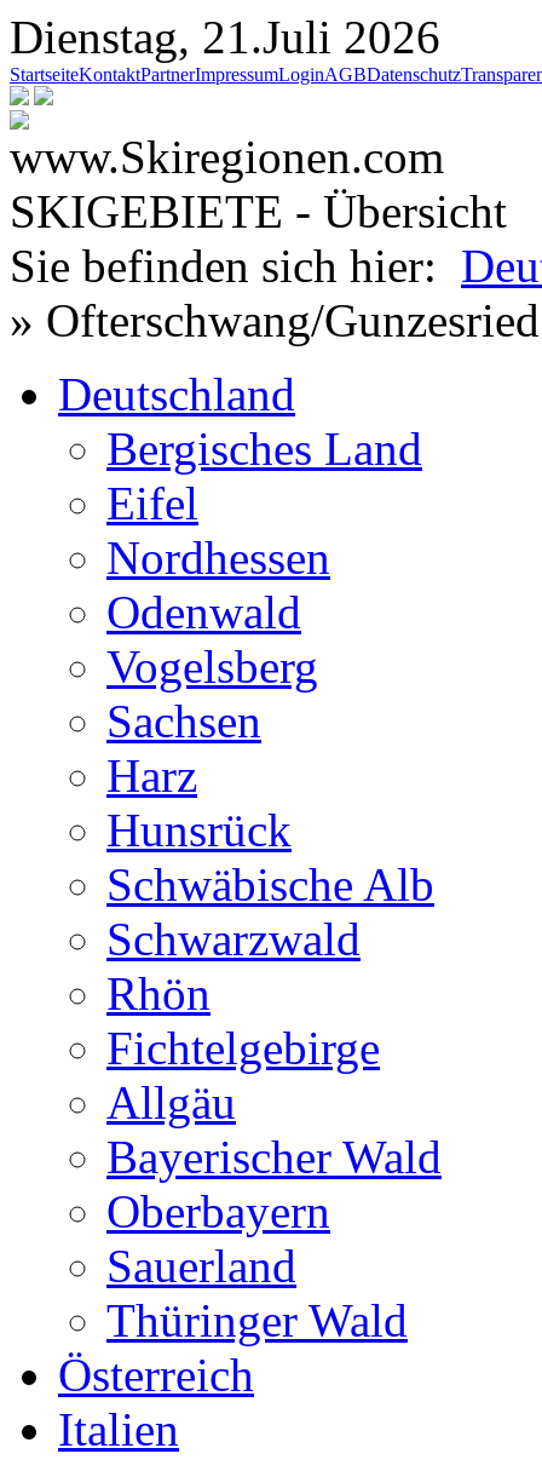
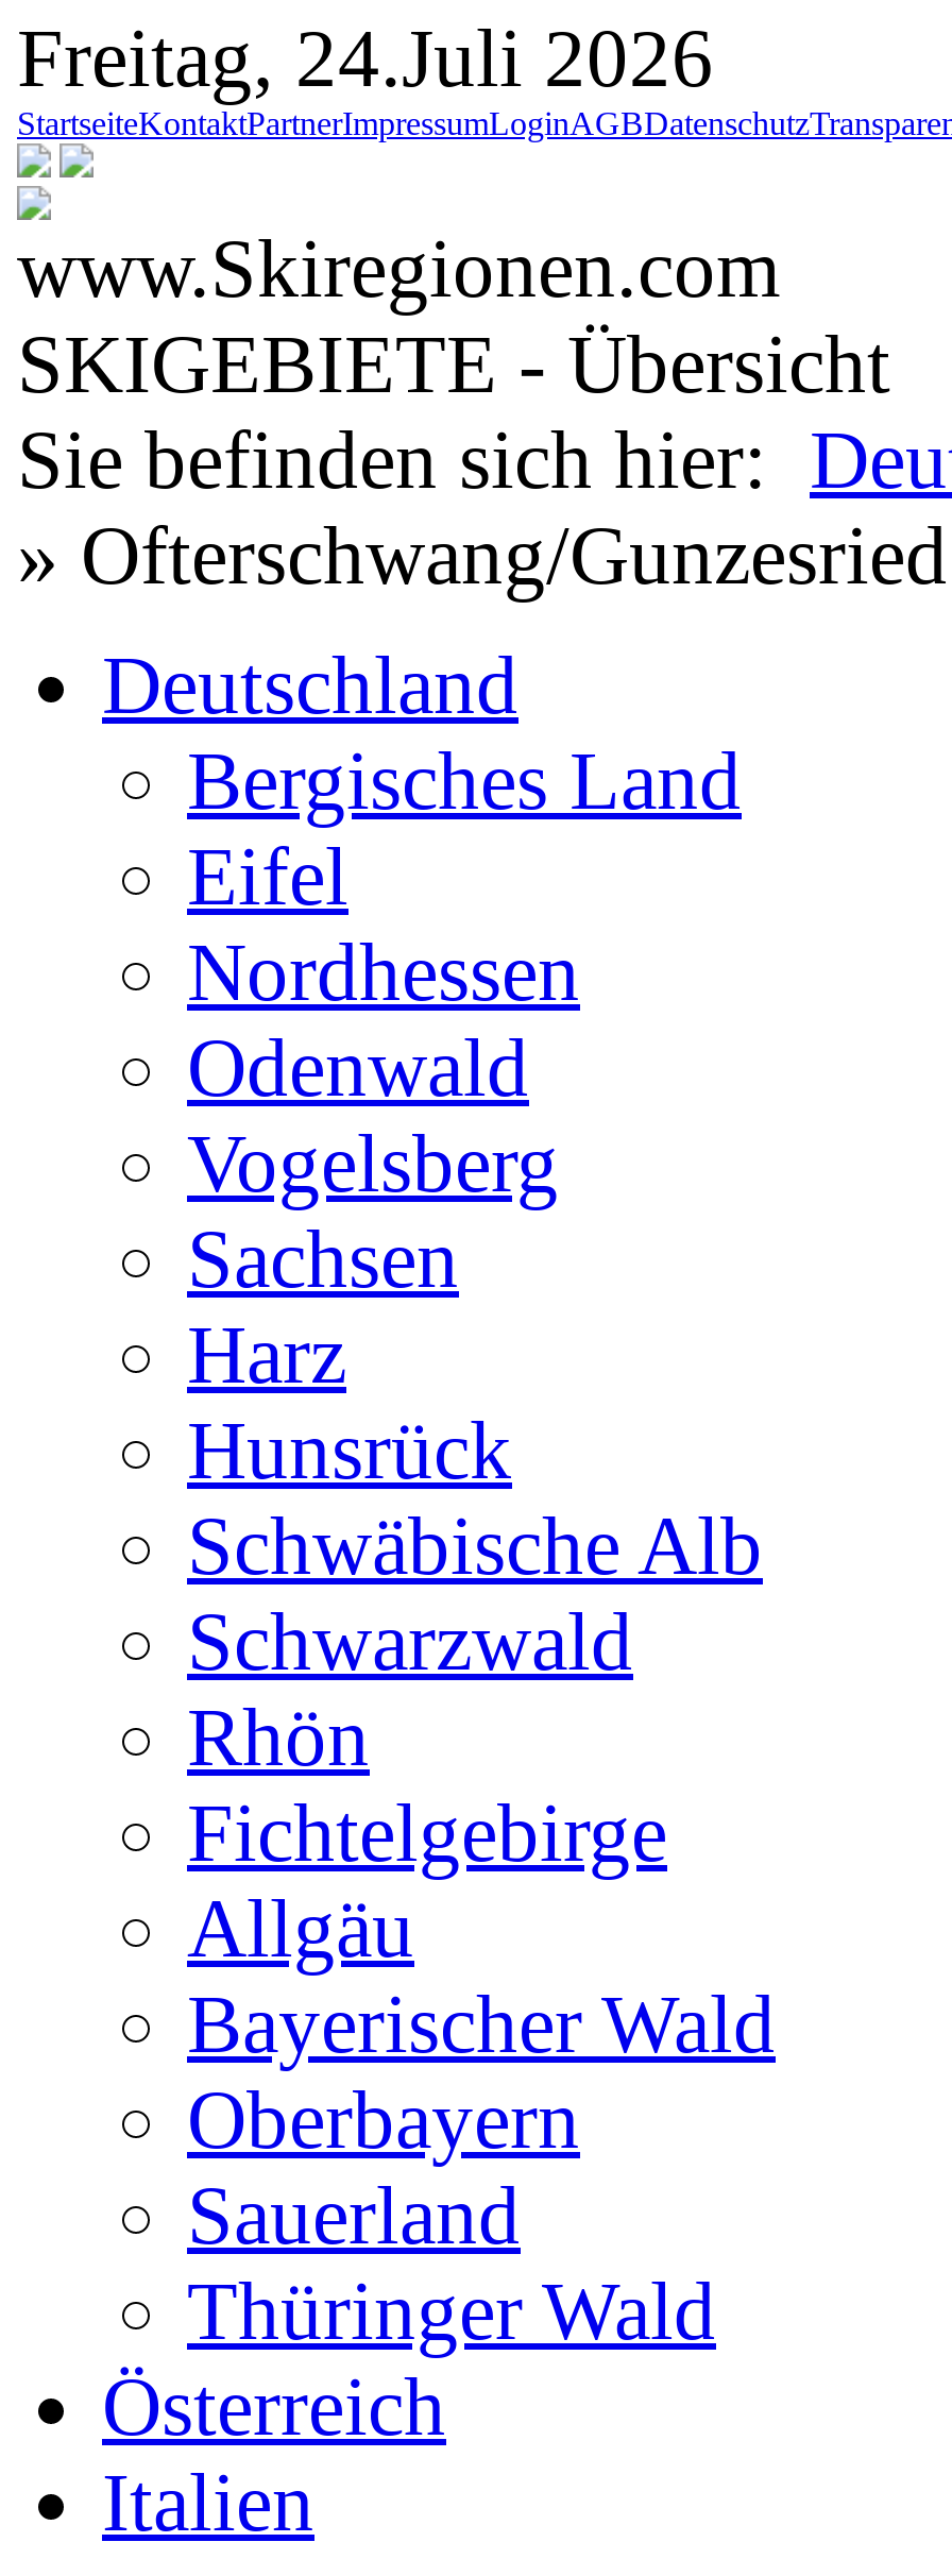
- Dienstag, 21.Juli 2026
+ Freitag, 24.Juli 2026
